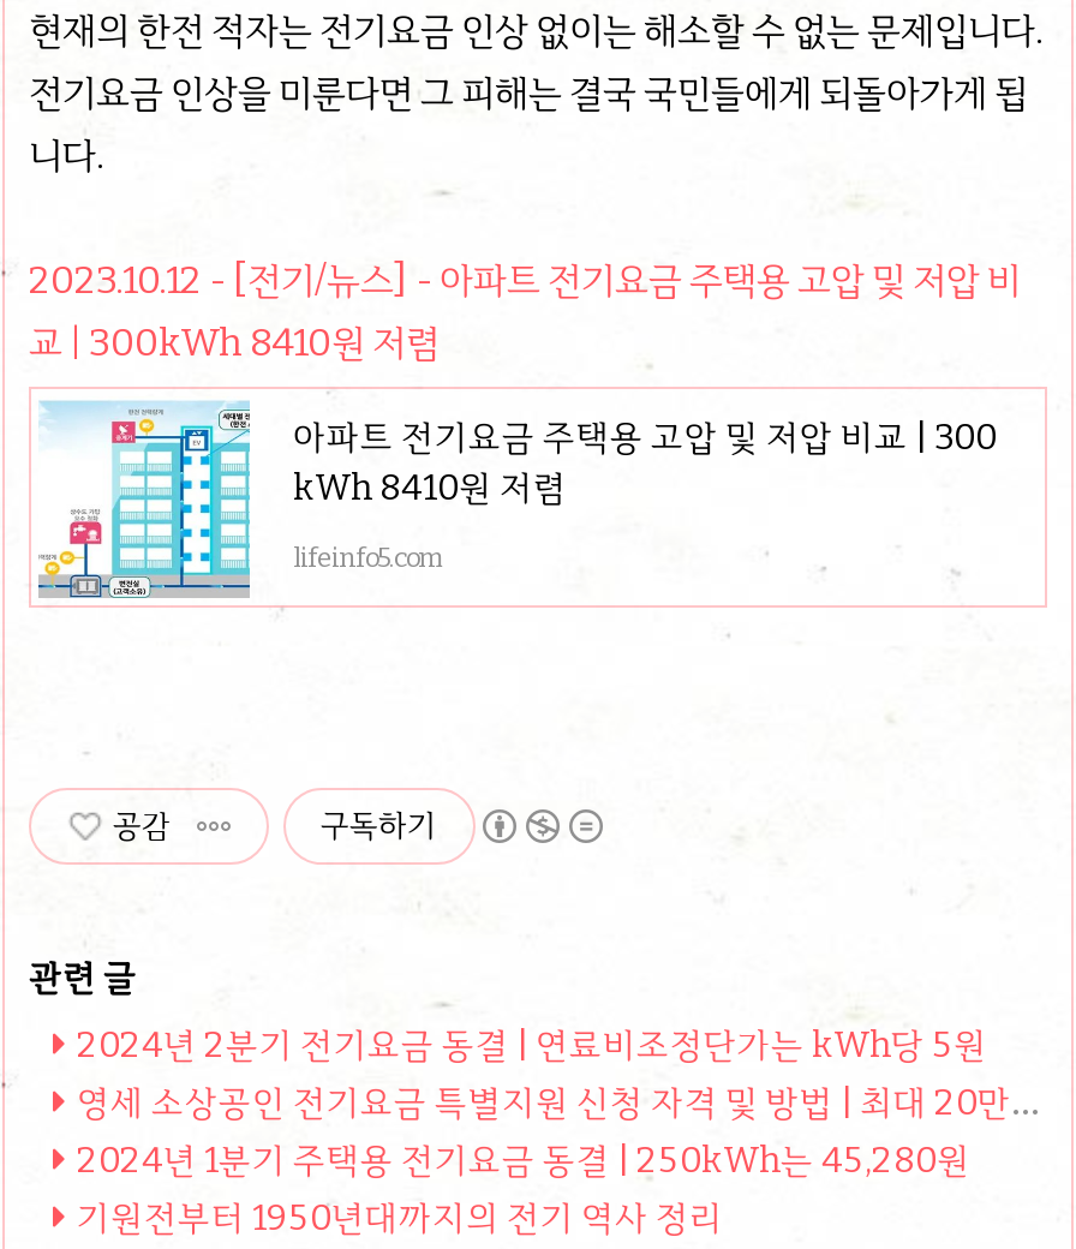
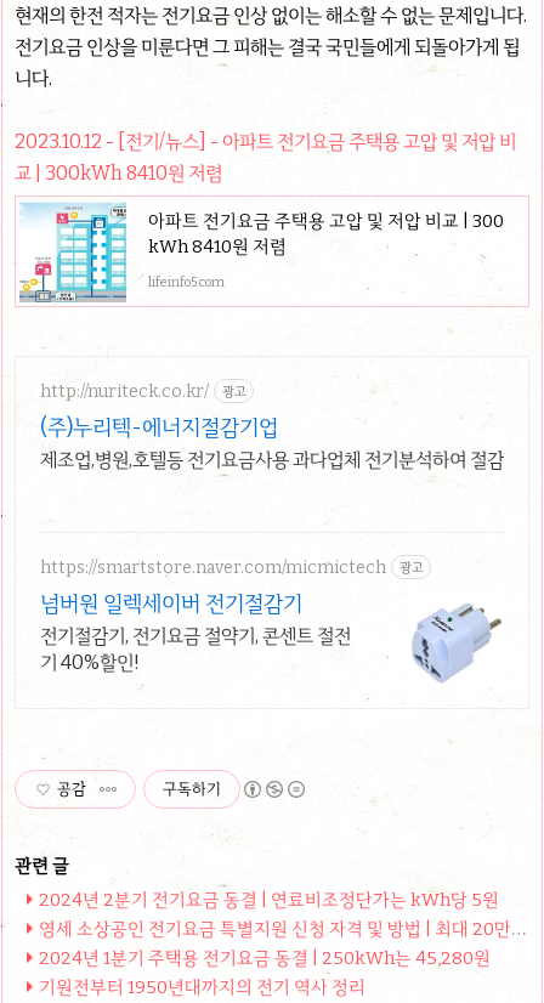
+ http://nuriteck.co.kr/
+ 광고
+ (주)누리텍-에너지절감기업
+ 제조업,병원,호텔등 전기요금사용 과다업체 전기분석하여 절감

+ [image]
+ https://smartstore.naver.com/micmictech
+ 광고
+ 넘버원 일렉세이버 전기절감기
+ 전기절감기, 전기요금 절약기, 콘센트 절전
+ 기 40%할인!
